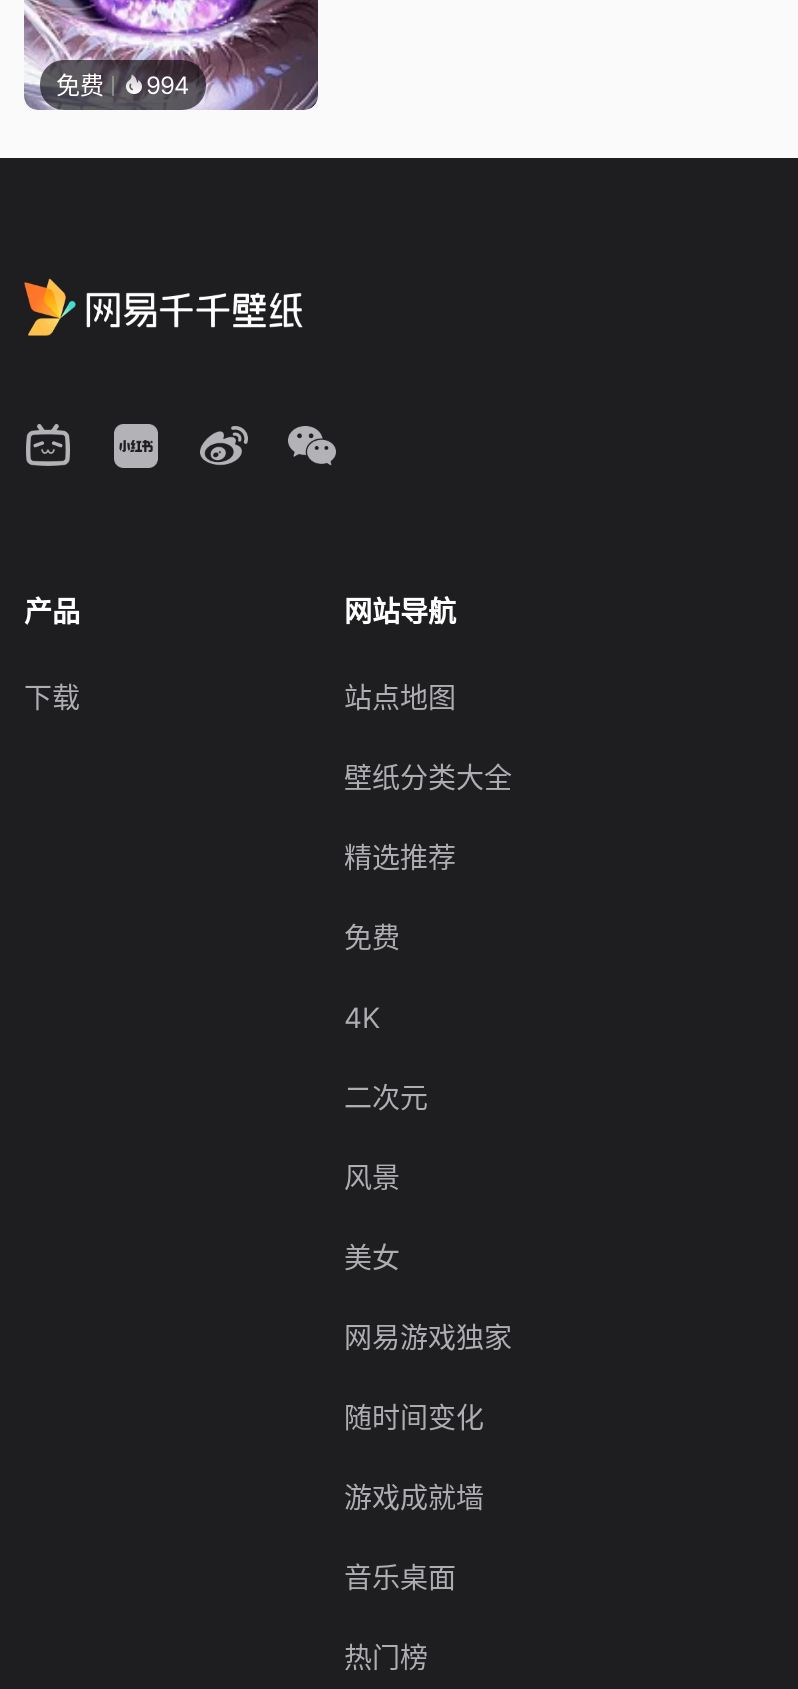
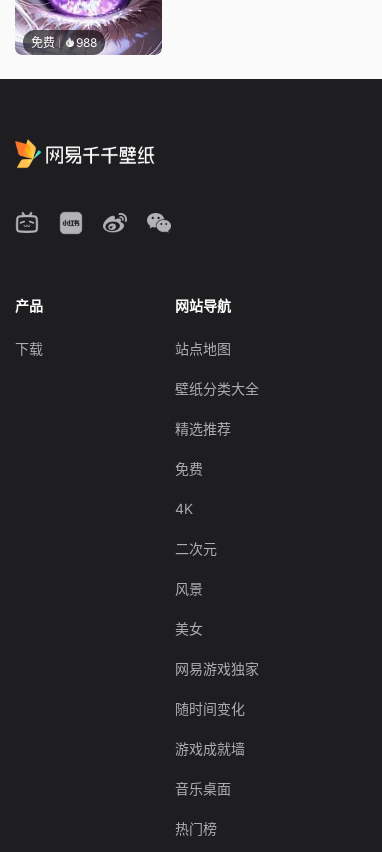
- 免费 994
+ 免费 988
